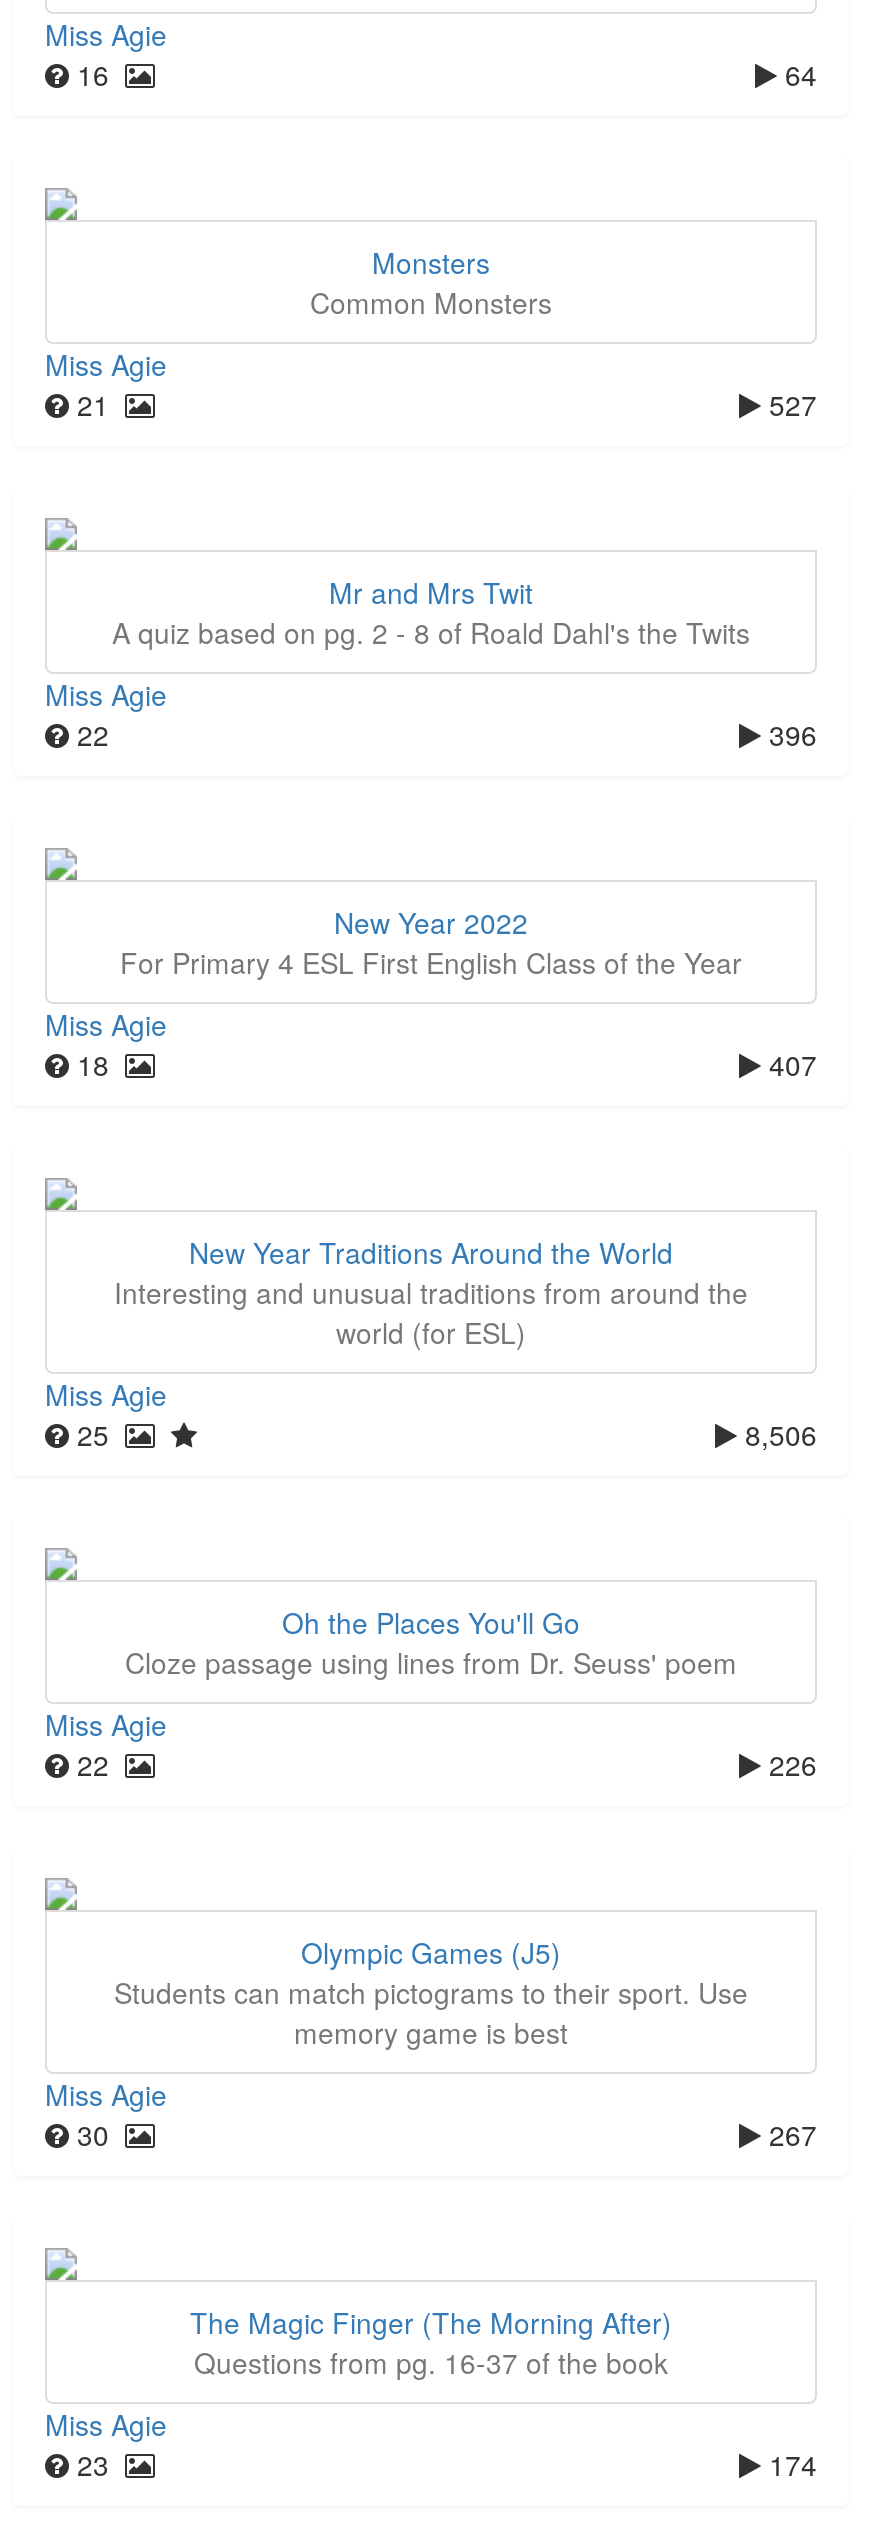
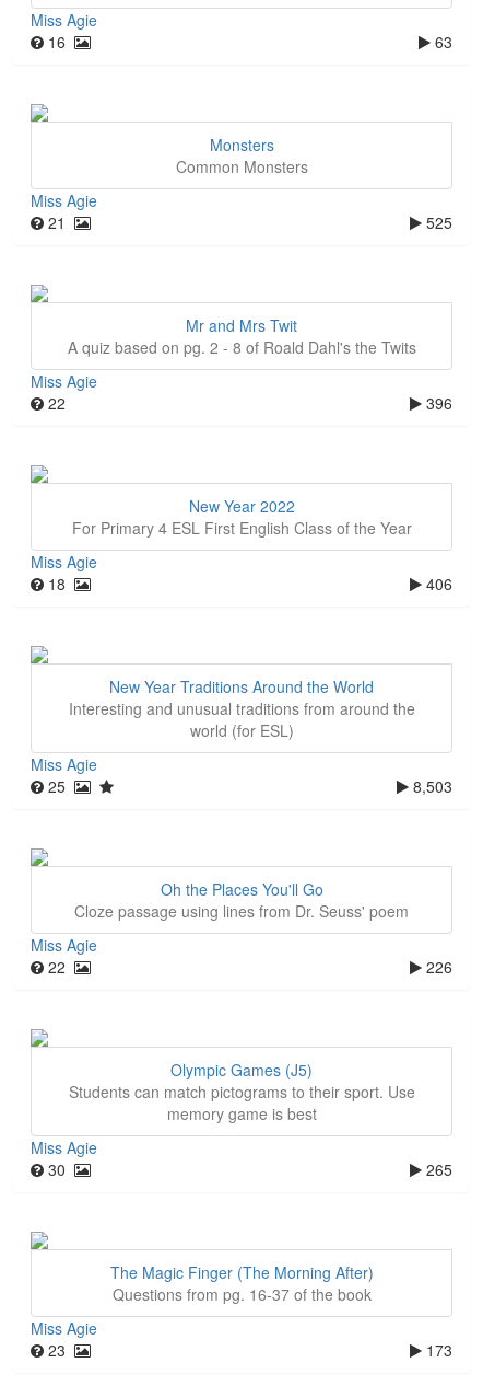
- 64
+ 63

- 527
+ 525

- 407
+ 406

- 8,506
+ 8,503

- 267
+ 265

- 174
+ 173
